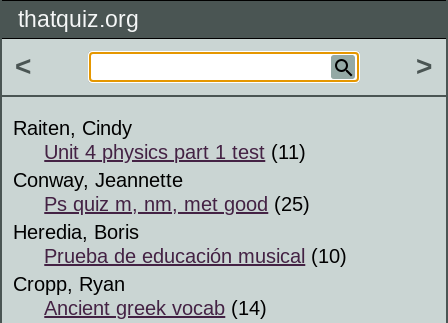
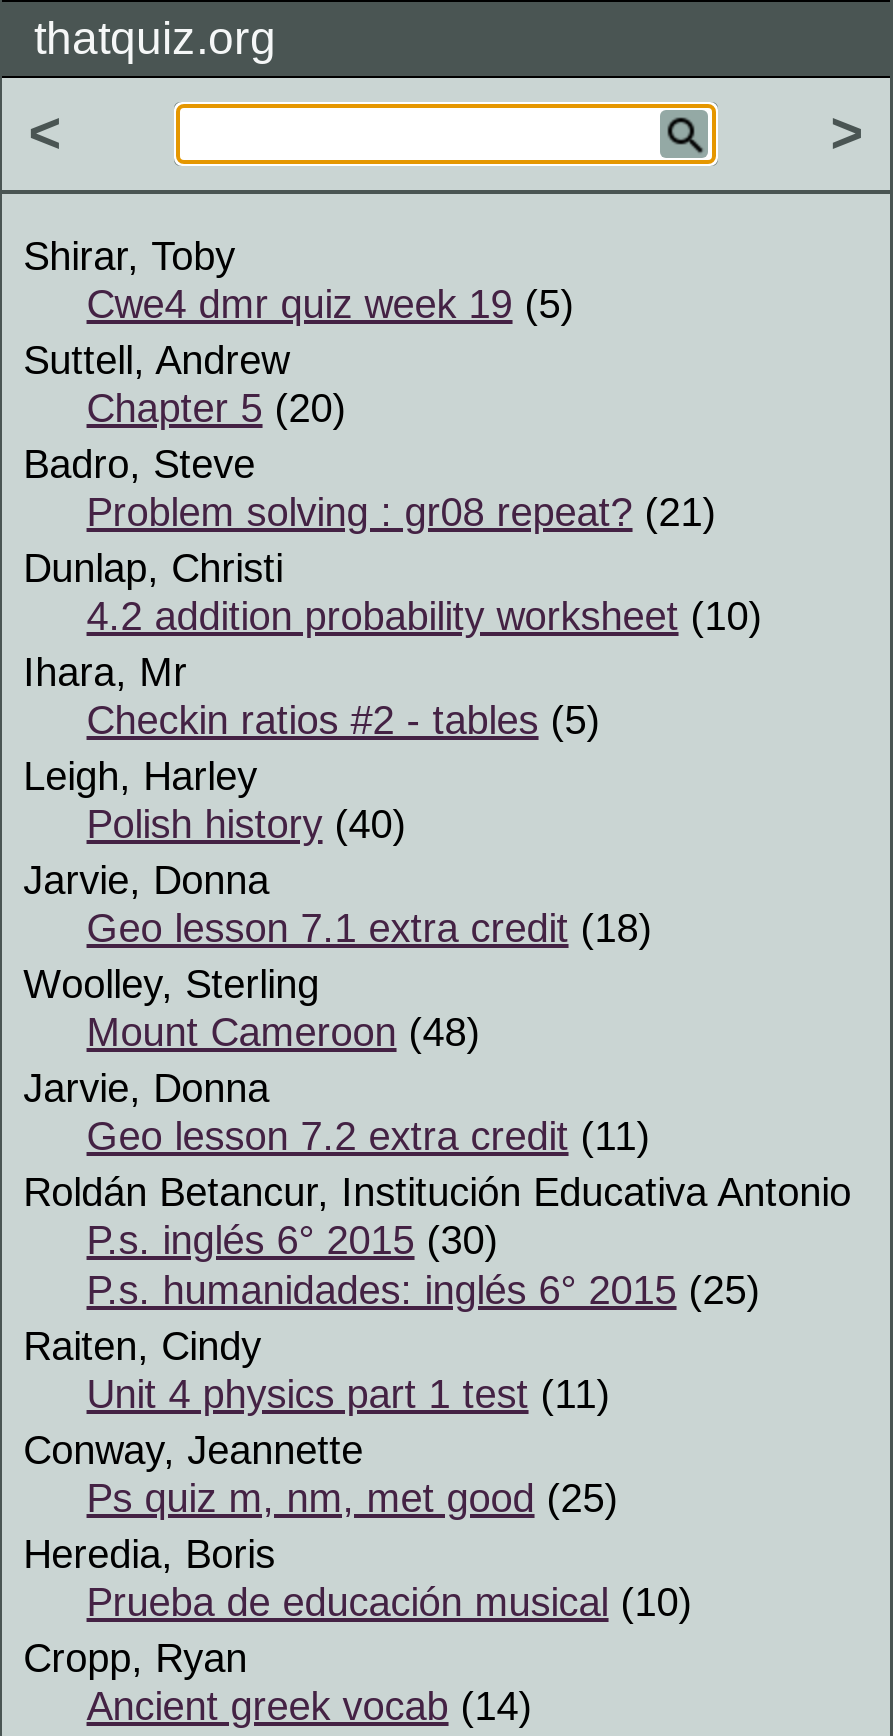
+ Shirar, Toby
+ Cwe4 dmr quiz week 19 (5)
+ Suttell, Andrew
+ Chapter 5 (20)
+ Badro, Steve
+ Problem solving : gr08 repeat? (21)
+ Dunlap, Christi
+ 4.2 addition probability worksheet (10)
+ Ihara, Mr
+ Checkin ratios #2 - tables (5)
+ Leigh, Harley
+ Polish history (40)
+ Jarvie, Donna
+ Geo lesson 7.1 extra credit (18)
+ Woolley, Sterling
+ Mount Cameroon (48)
+ Jarvie, Donna
+ Geo lesson 7.2 extra credit (11)
+ Roldán Betancur, Institución Educativa Antonio
+ P.s. inglés 6° 2015 (30)
+ P.s. humanidades: inglés 6° 2015 (25)
